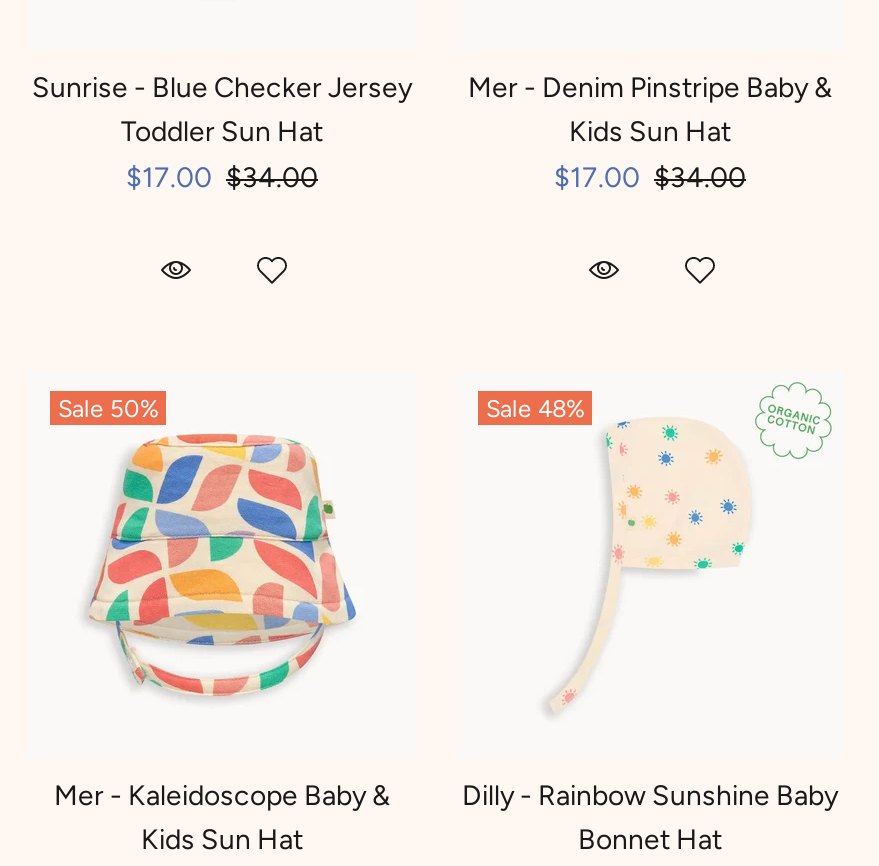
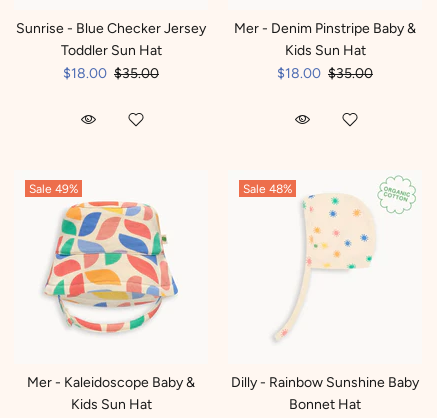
- $17.00 $34.00
+ $18.00 $35.00

- $17.00 $34.00
+ $18.00 $35.00

- Sale 50%
+ Sale 49%
